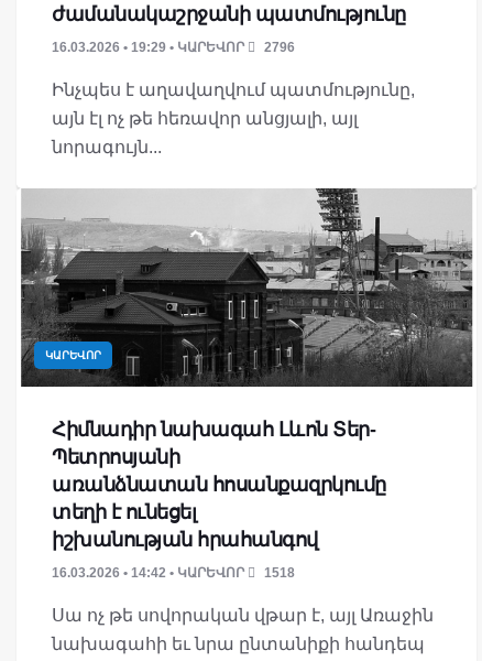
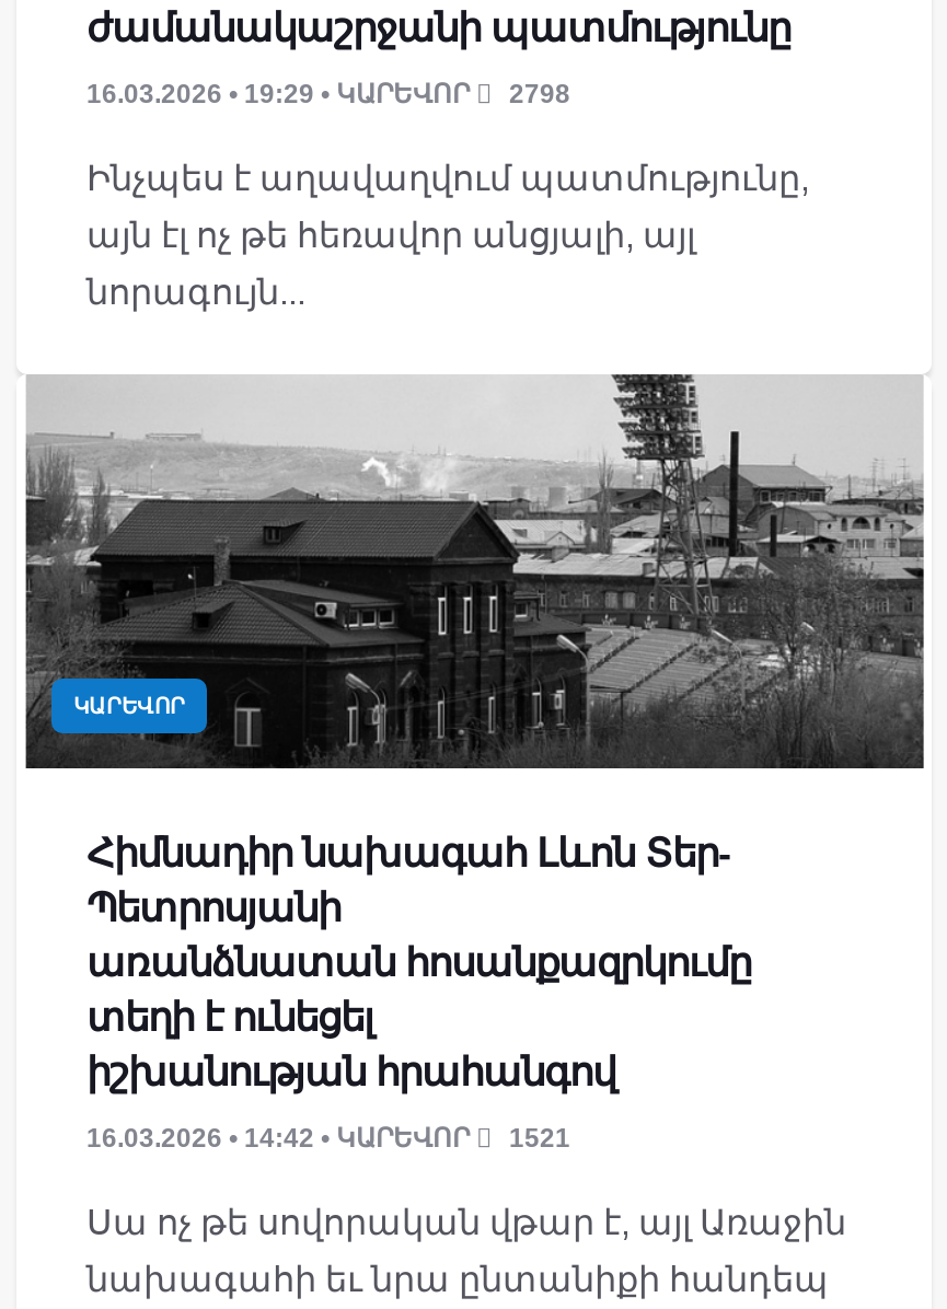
- 16.03.2026 • 19:29 • ԿԱՐԵՎՈՐ 2796
+ 16.03.2026 • 19:29 • ԿԱՐԵՎՈՐ 2798

- 16.03.2026 • 14:42 • ԿԱՐԵՎՈՐ 1518
+ 16.03.2026 • 14:42 • ԿԱՐԵՎՈՐ 1521
